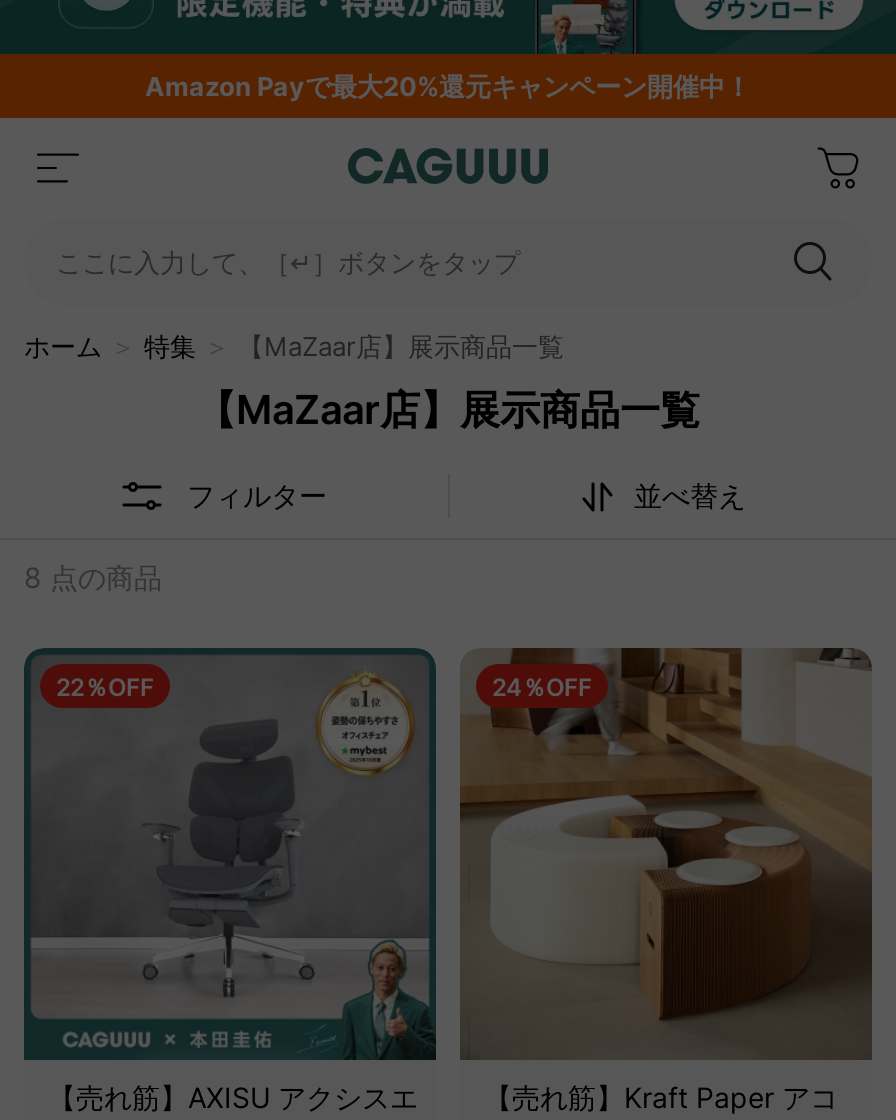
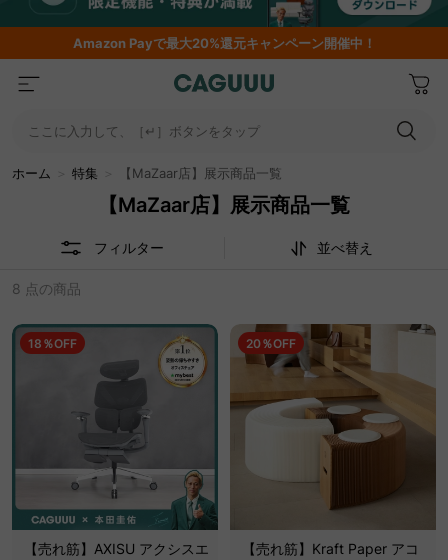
- 22％OFF
+ 18％OFF

- 24％OFF
+ 20％OFF
